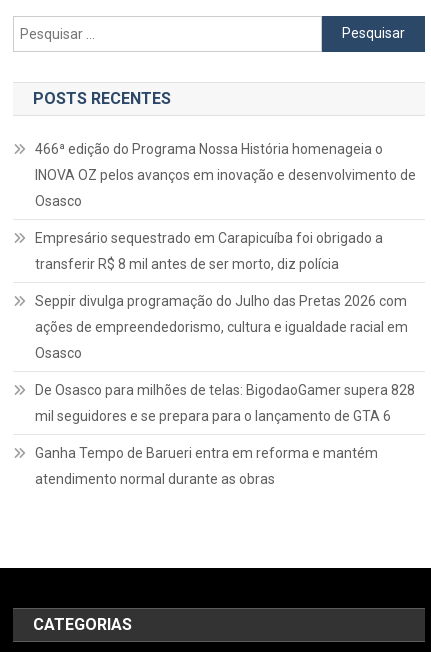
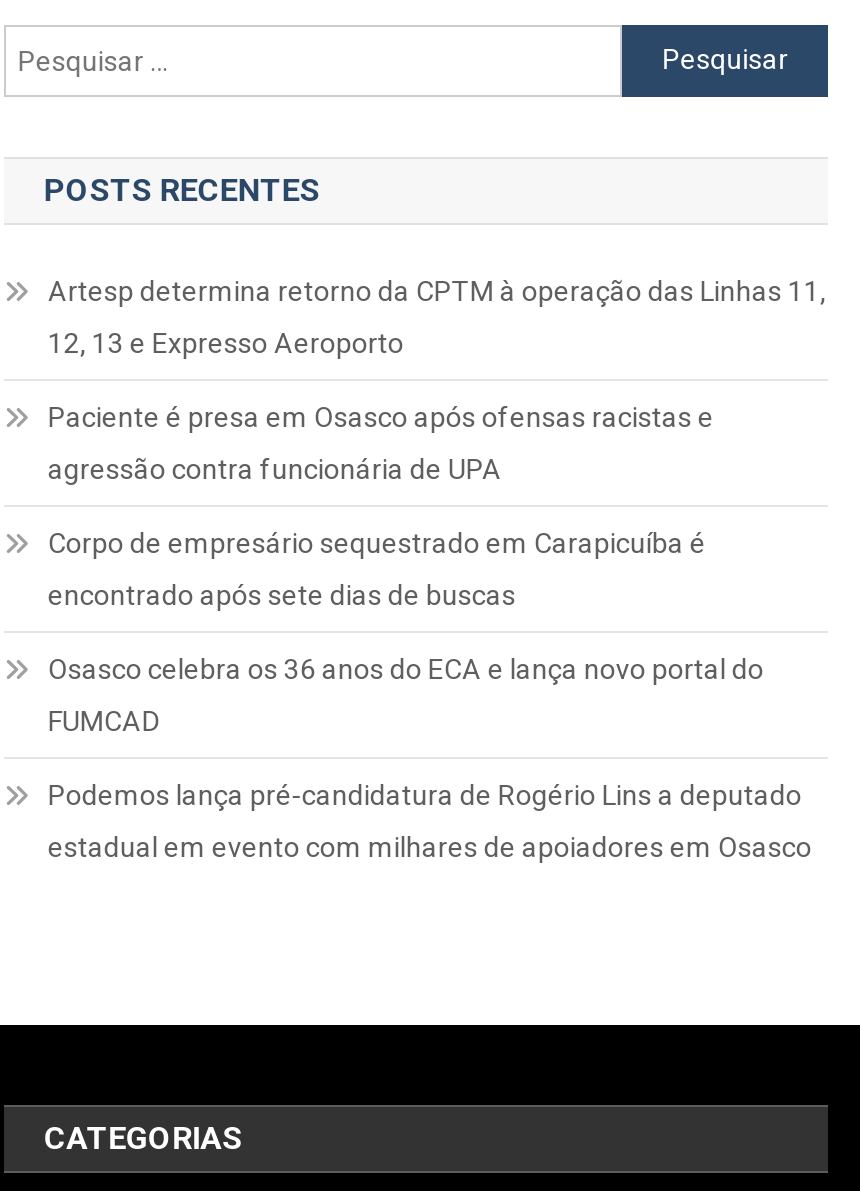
- 466ª edição do Programa Nossa História homenageia o
- INOVA OZ pelos avanços em inovação e desenvolvimento de
- Osasco
- Empresário sequestrado em Carapicuíba foi obrigado a
- transferir R$ 8 mil antes de ser morto, diz polícia
- Seppir divulga programação do Julho das Pretas 2026 com
- ações de empreendedorismo, cultura e igualdade racial em
- Osasco
- De Osasco para milhões de telas: BigodaoGamer supera 828
- mil seguidores e se prepara para o lançamento de GTA 6
- Ganha Tempo de Barueri entra em reforma e mantém
- atendimento normal durante as obras
+ Artesp determina retorno da CPTM à operação das Linhas 11,
+ 12, 13 e Expresso Aeroporto
+ Paciente é presa em Osasco após ofensas racistas e
+ agressão contra funcionária de UPA
+ Corpo de empresário sequestrado em Carapicuíba é
+ encontrado após sete dias de buscas
+ Osasco celebra os 36 anos do ECA e lança novo portal do
+ FUMCAD
+ Podemos lança pré-candidatura de Rogério Lins a deputado
+ estadual em evento com milhares de apoiadores em Osasco
